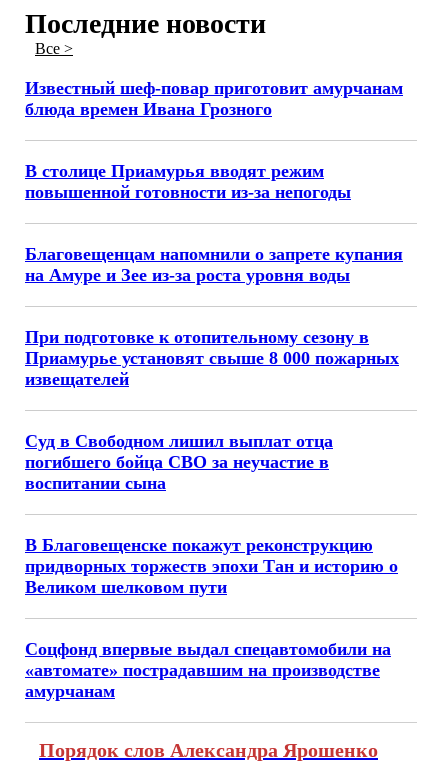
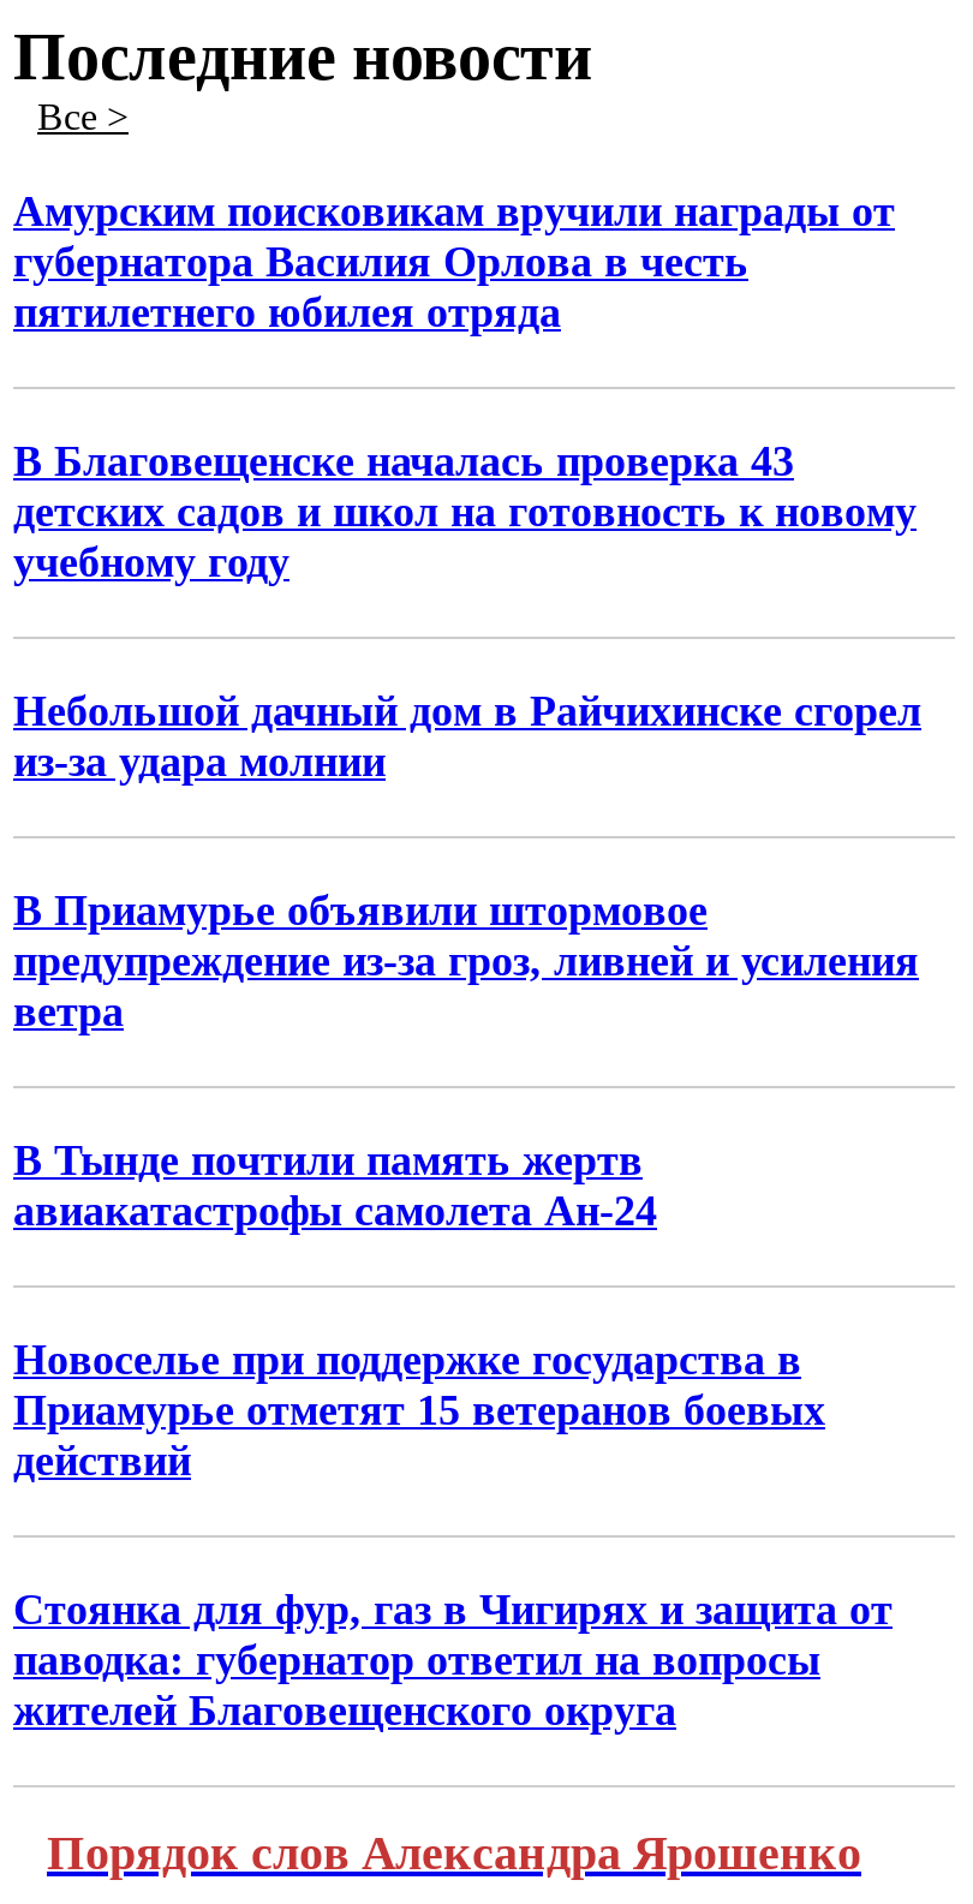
- Известный шеф-повар приготовит амурчанам
- блюда времен Ивана Грозного
+ Амурским поисковикам вручили награды от
+ губернатора Василия Орлова в честь
+ пятилетнего юбилея отряда

- В столице Приамурья вводят режим
- повышенной готовности из-за непогоды
+ В Благовещенске началась проверка 43
+ детских садов и школ на готовность к новому
+ учебному году

- Благовещенцам напомнили о запрете купания
- на Амуре и Зее из-за роста уровня воды
+ Небольшой дачный дом в Райчихинске сгорел
+ из-за удара молнии

- При подготовке к отопительному сезону в
- Приамурье установят свыше 8 000 пожарных
- извещателей
+ В Приамурье объявили штормовое
+ предупреждение из-за гроз, ливней и усиления
+ ветра

- Суд в Свободном лишил выплат отца
- погибшего бойца СВО за неучастие в
- воспитании сына
+ В Тынде почтили память жертв
+ авиакатастрофы самолета Ан-24

- В Благовещенске покажут реконструкцию
- придворных торжеств эпохи Тан и историю о
- Великом шелковом пути
+ Новоселье при поддержке государства в
+ Приамурье отметят 15 ветеранов боевых
+ действий

- Соцфонд впервые выдал спецавтомобили на
- «автомате» пострадавшим на производстве
- амурчанам
+ Стоянка для фур, газ в Чигирях и защита от
+ паводка: губернатор ответил на вопросы
+ жителей Благовещенского округа
